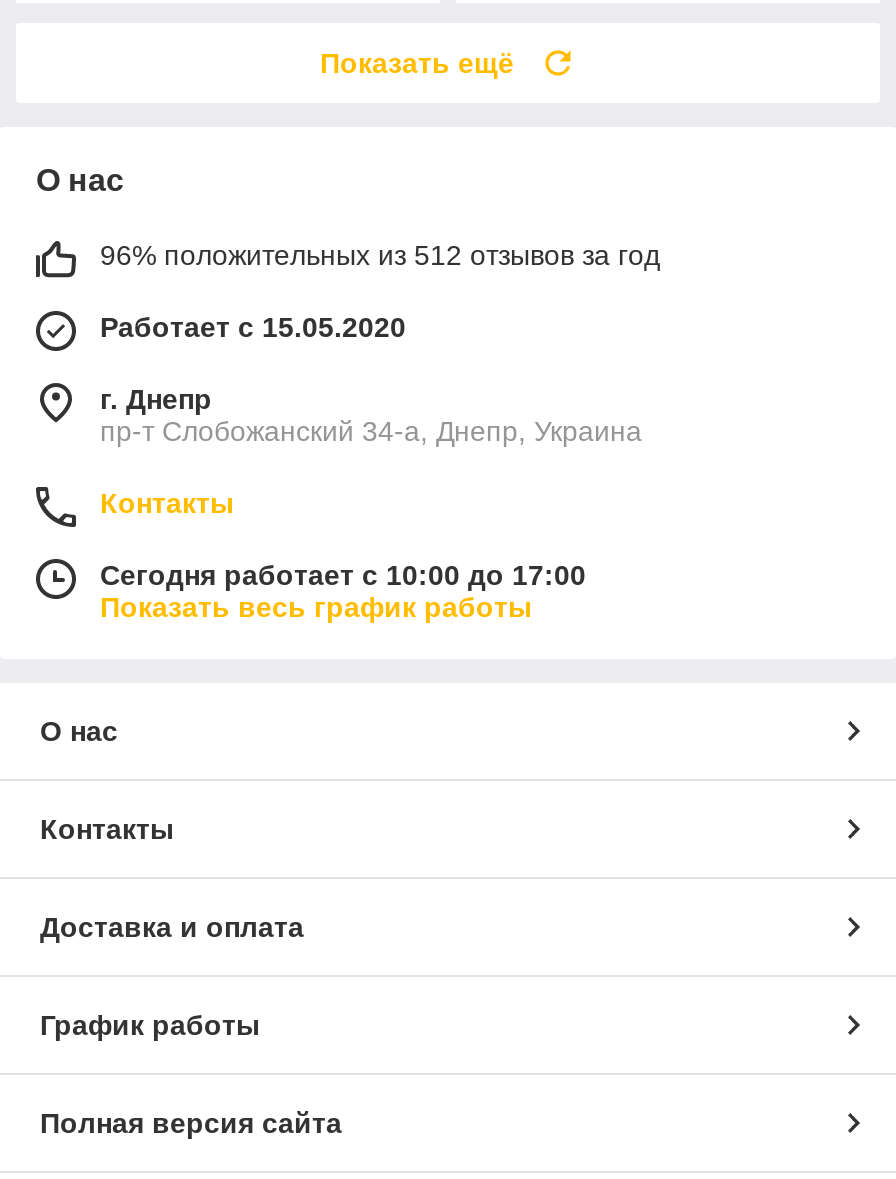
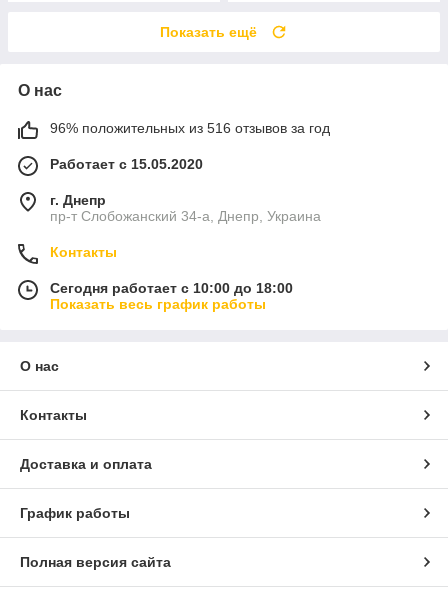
- 96% положительных из 512 отзывов за год
+ 96% положительных из 516 отзывов за год

- Сегодня работает с 10:00 до 17:00
+ Сегодня работает с 10:00 до 18:00
